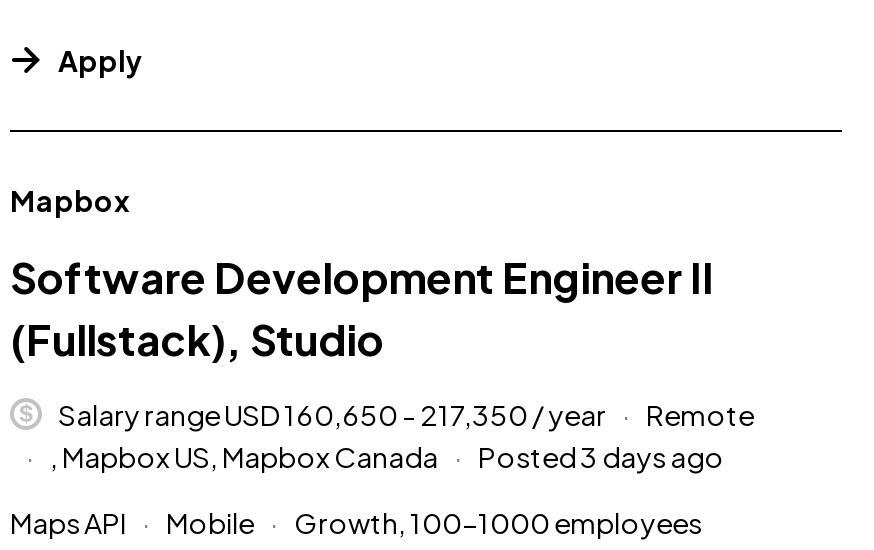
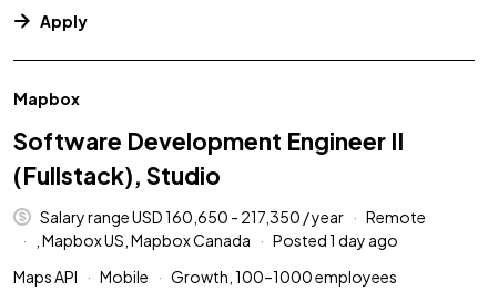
- Posted 3 days ago
+ Posted 1 day ago
